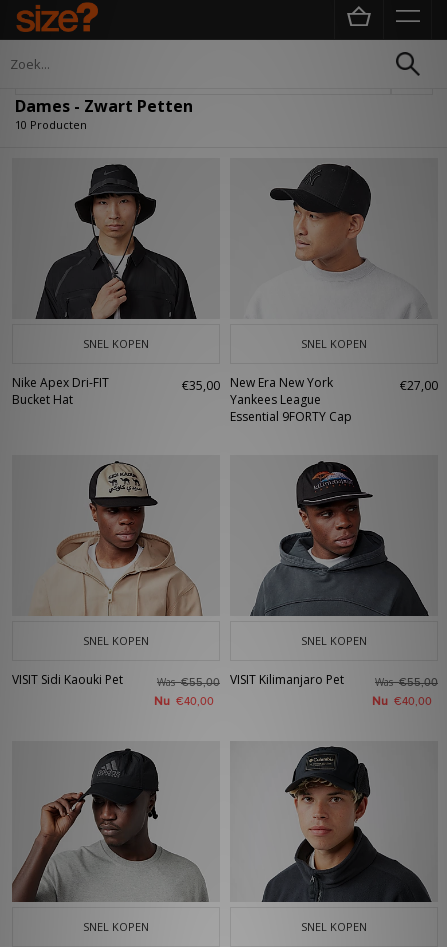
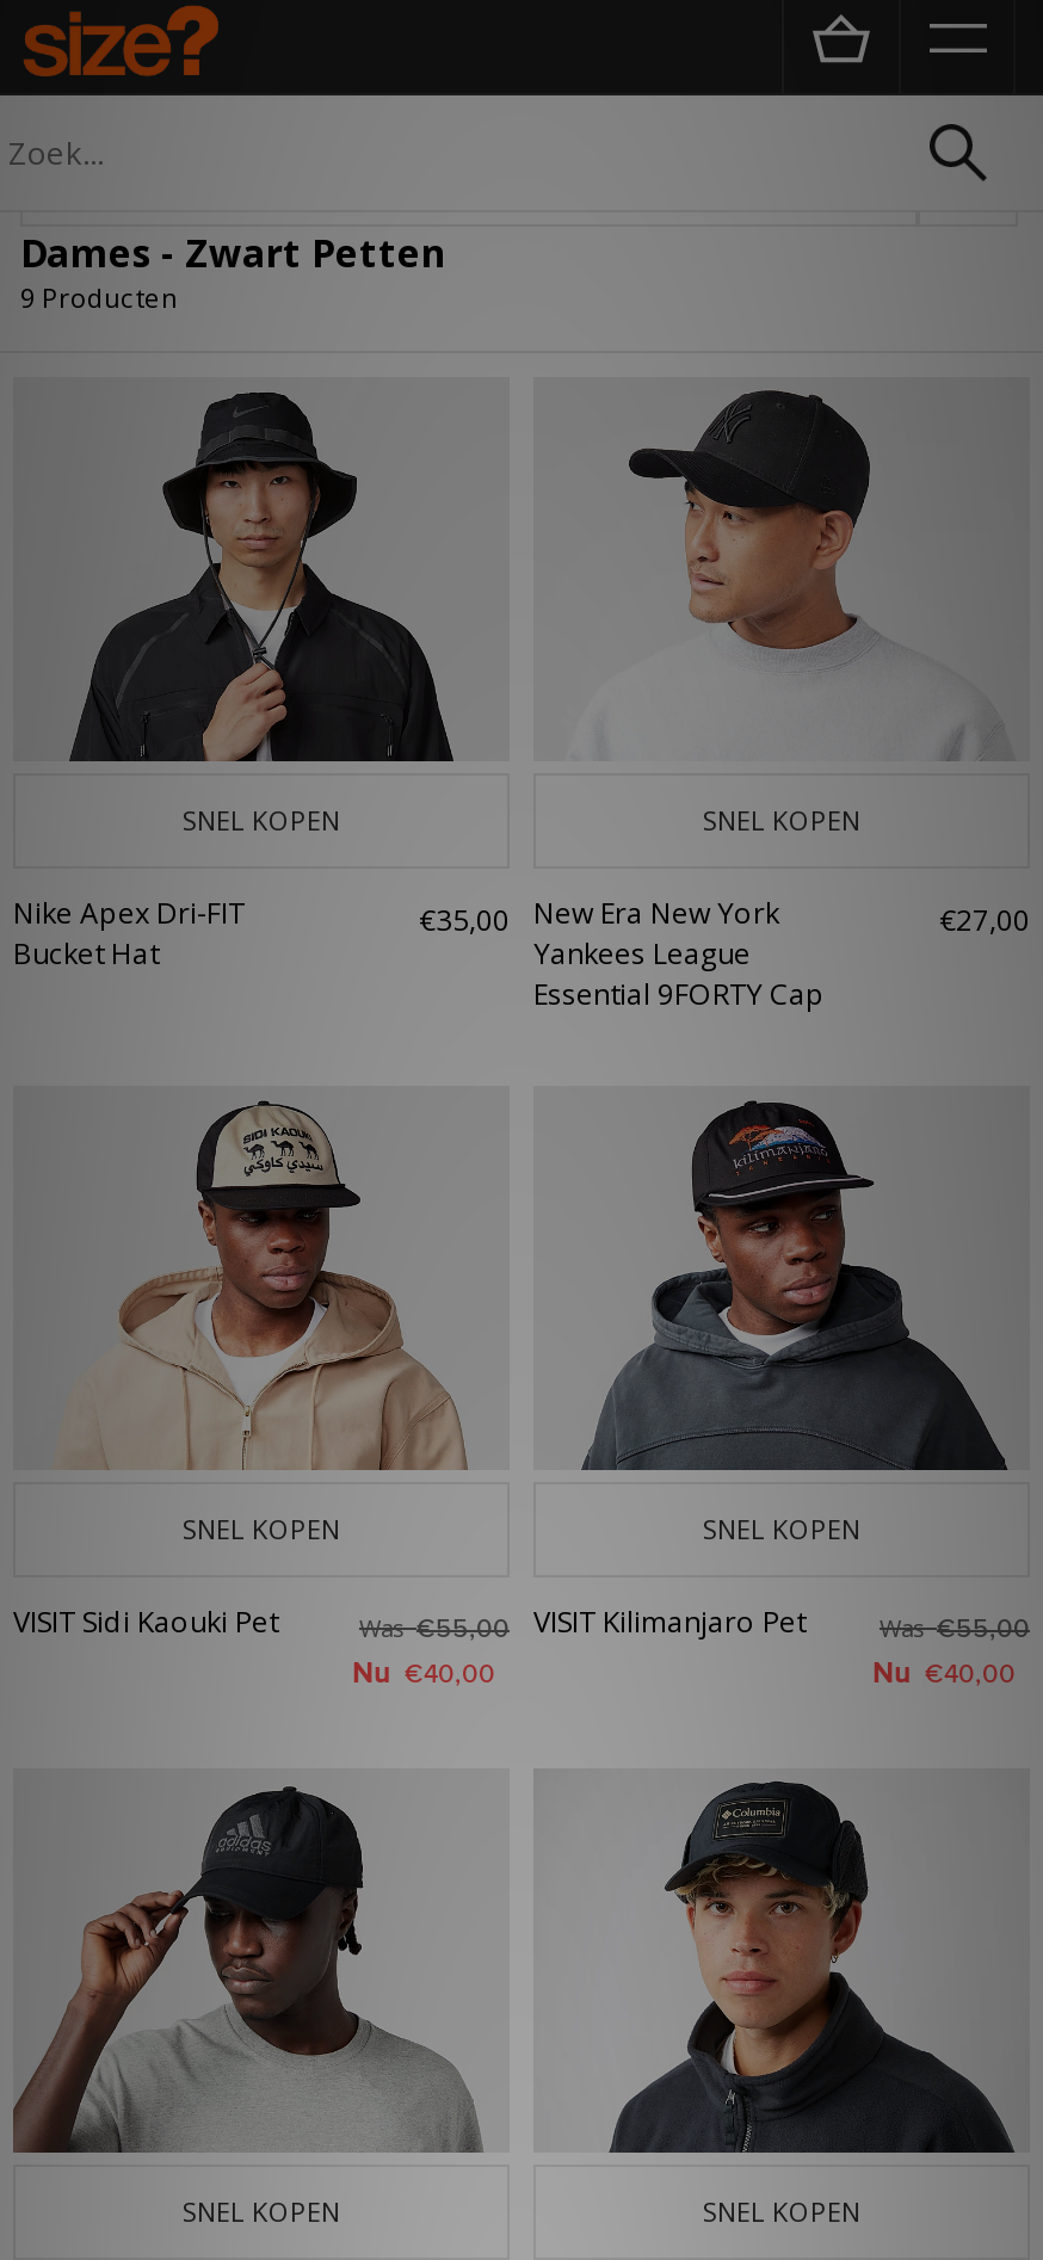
- 10 Producten
+ 9 Producten
